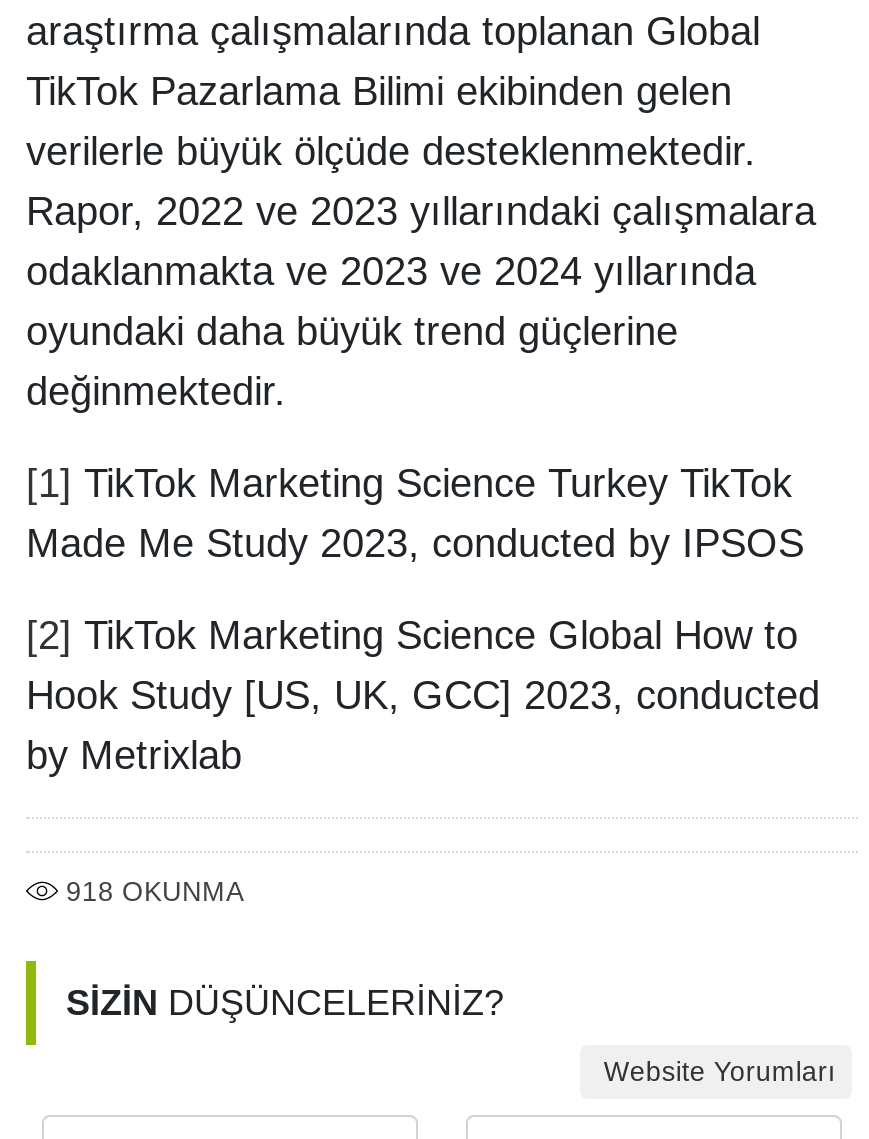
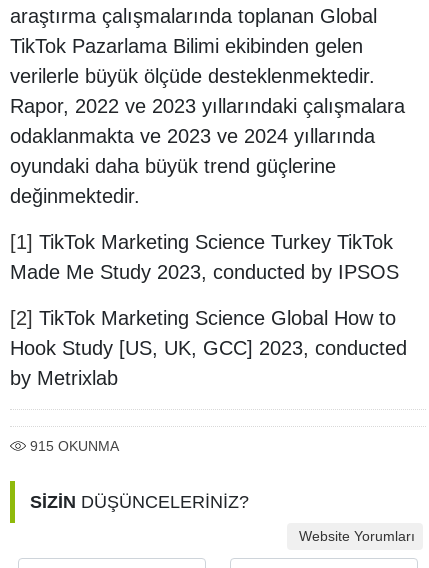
- 918 OKUNMA
+ 915 OKUNMA
